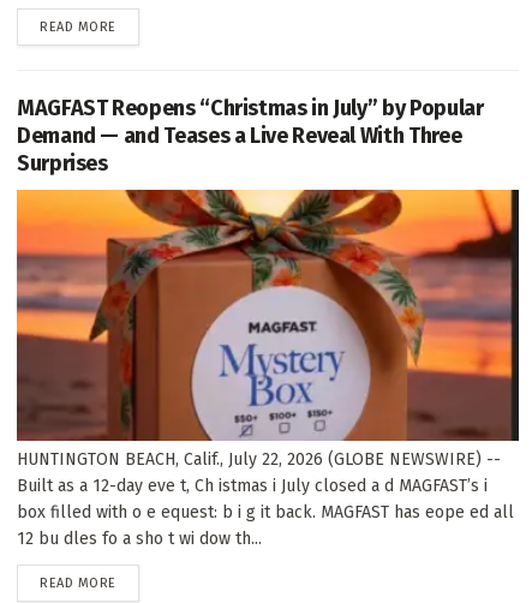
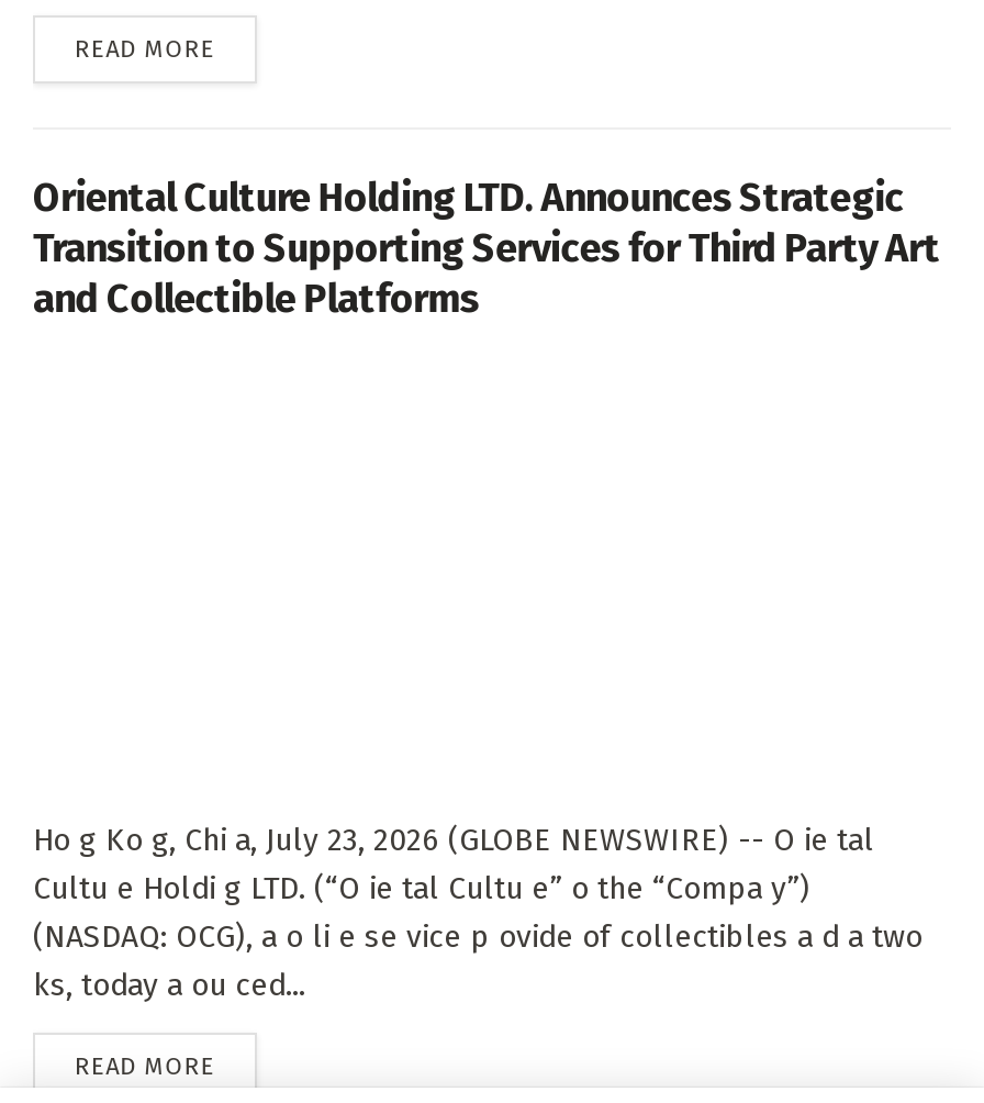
- MAGFAST Reopens “Christmas in July” by Popular
- Demand — and Teases a Live Reveal With Three
- Surprises
+ Oriental Culture Holding LTD. Announces Strategic
+ Transition to Supporting Services for Third Party Art
+ and Collectible Platforms

- [image]

- HUNTINGTON BEACH, Calif., July 22, 2026 (GLOBE NEWSWIRE) --
- Built as a 12-day eve t, Ch istmas i July closed a d MAGFAST’s i
- box filled with o e equest: b i g it back. MAGFAST has eope ed all
- 12 bu dles fo a sho t wi dow th...
+ Ho g Ko g, Chi a, July 23, 2026 (GLOBE NEWSWIRE) -- O ie tal
+ Cultu e Holdi g LTD. (“O ie tal Cultu e” o the “Compa y”)
+ (NASDAQ: OCG), a o li e se vice p ovide of collectibles a d a two
+ ks, today a ou ced...
